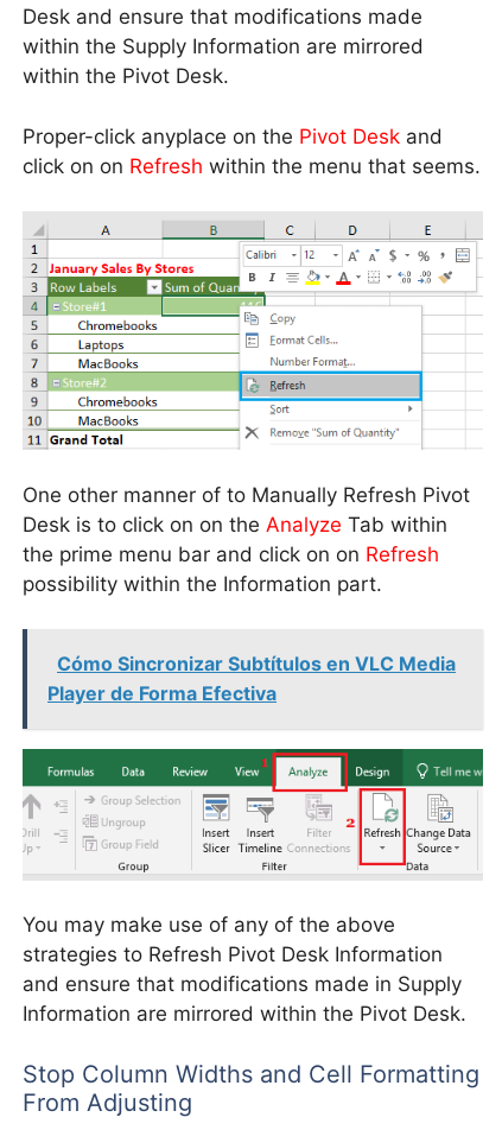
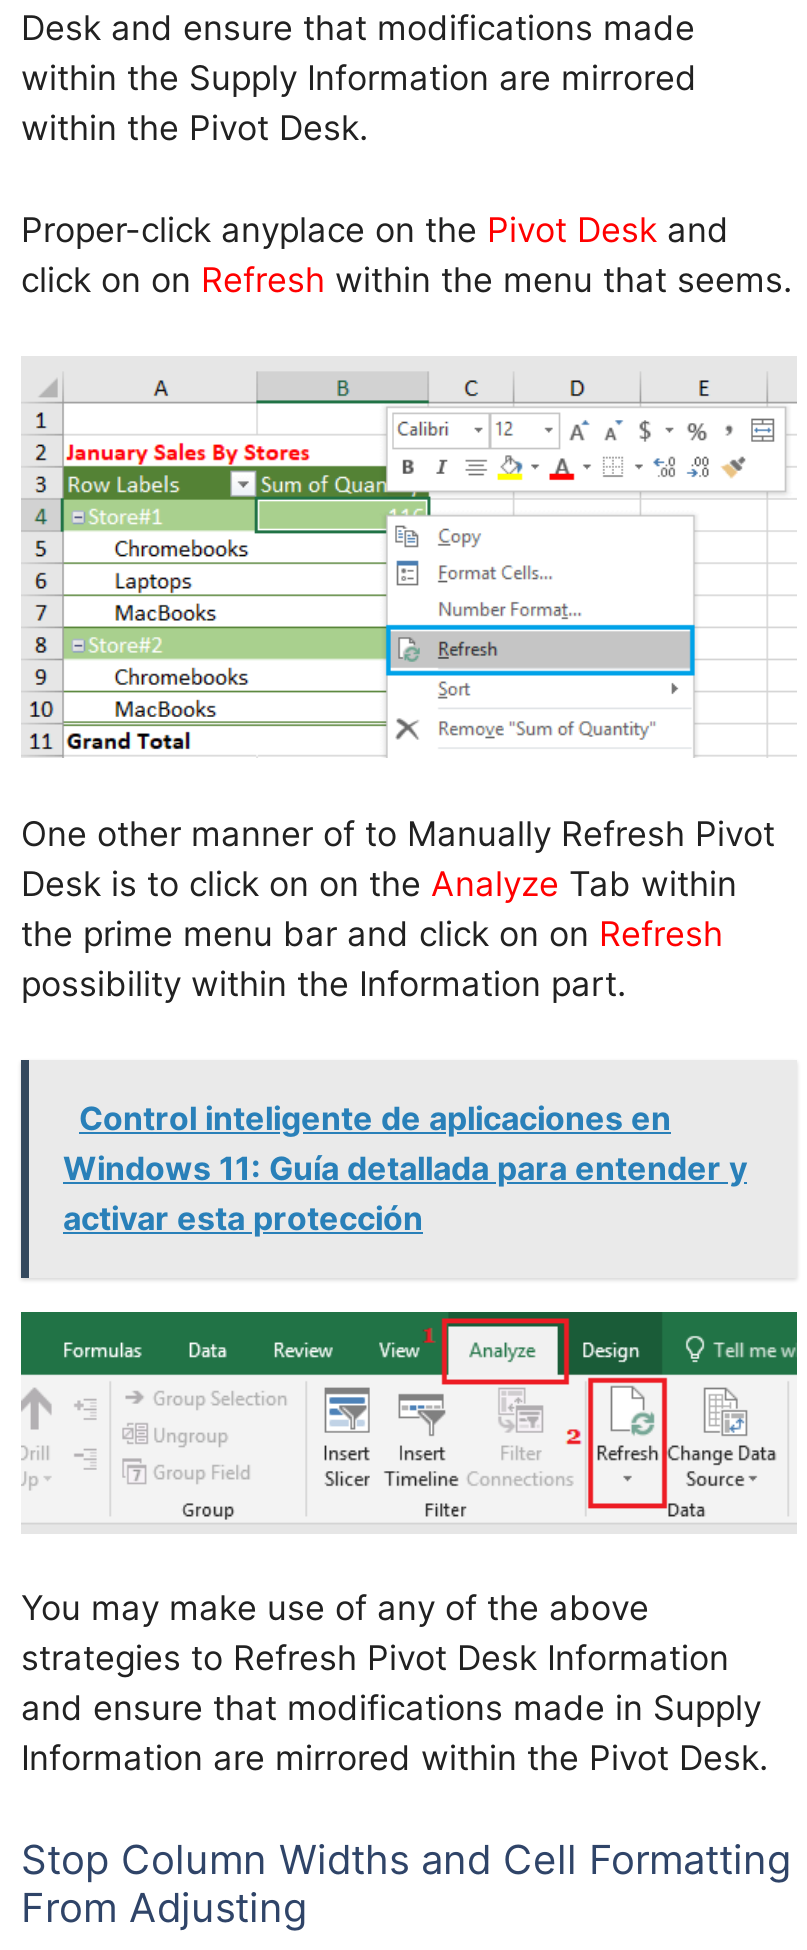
- Cómo Sincronizar Subtítulos en VLC Media
- Player de Forma Efectiva
+ Control inteligente de aplicaciones en
+ Windows 11: Guía detallada para entender y
+ activar esta protección
